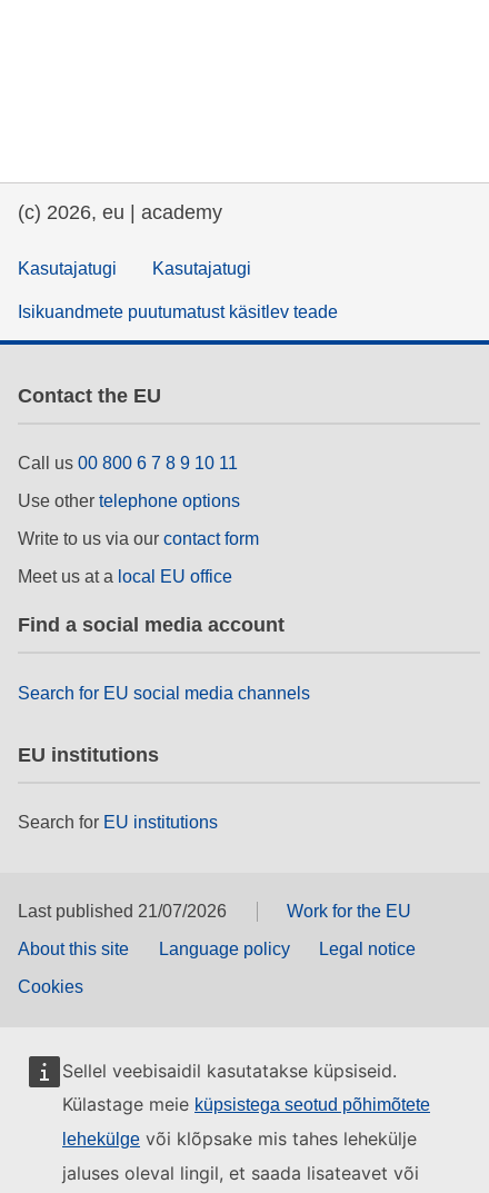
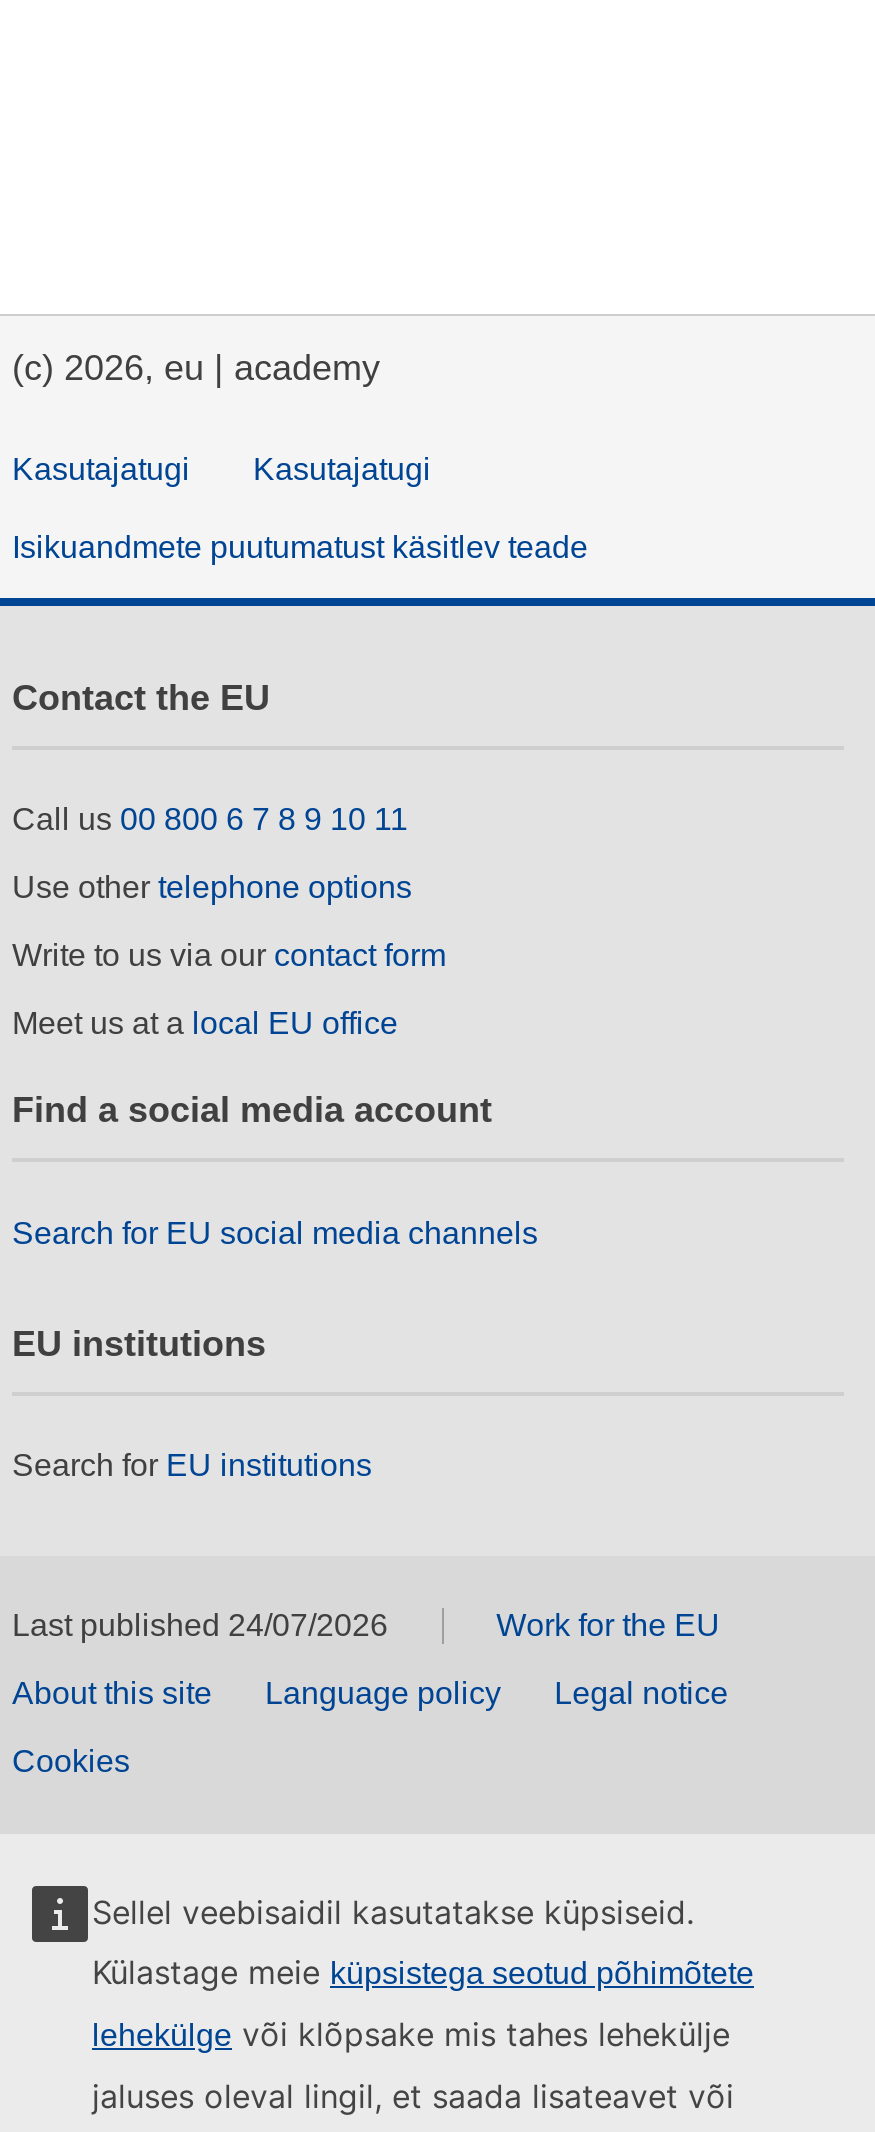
- Last published 21/07/2026
+ Last published 24/07/2026
